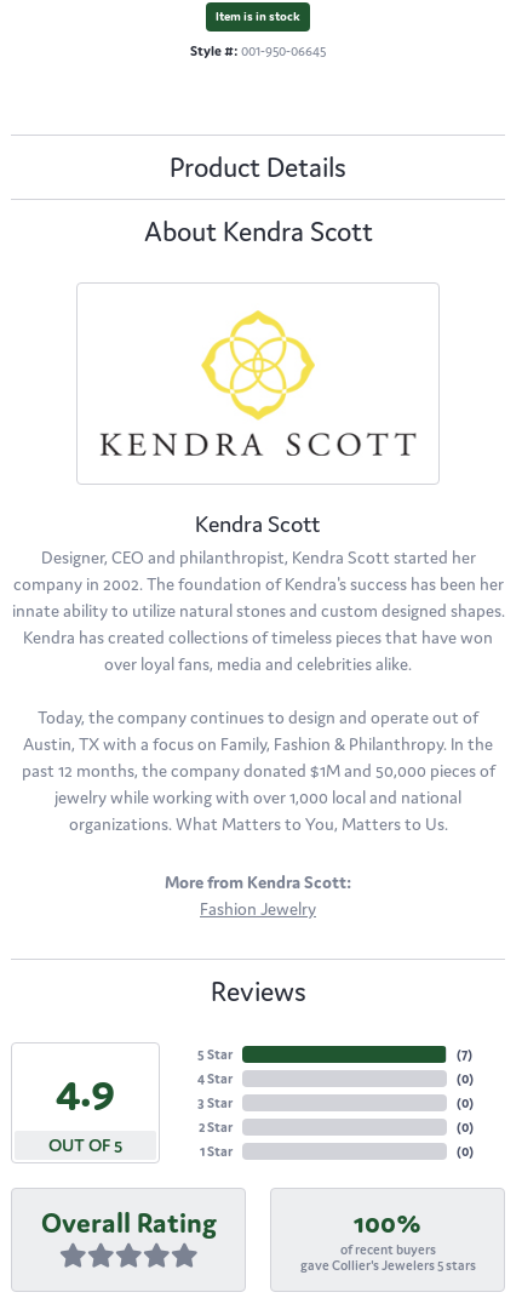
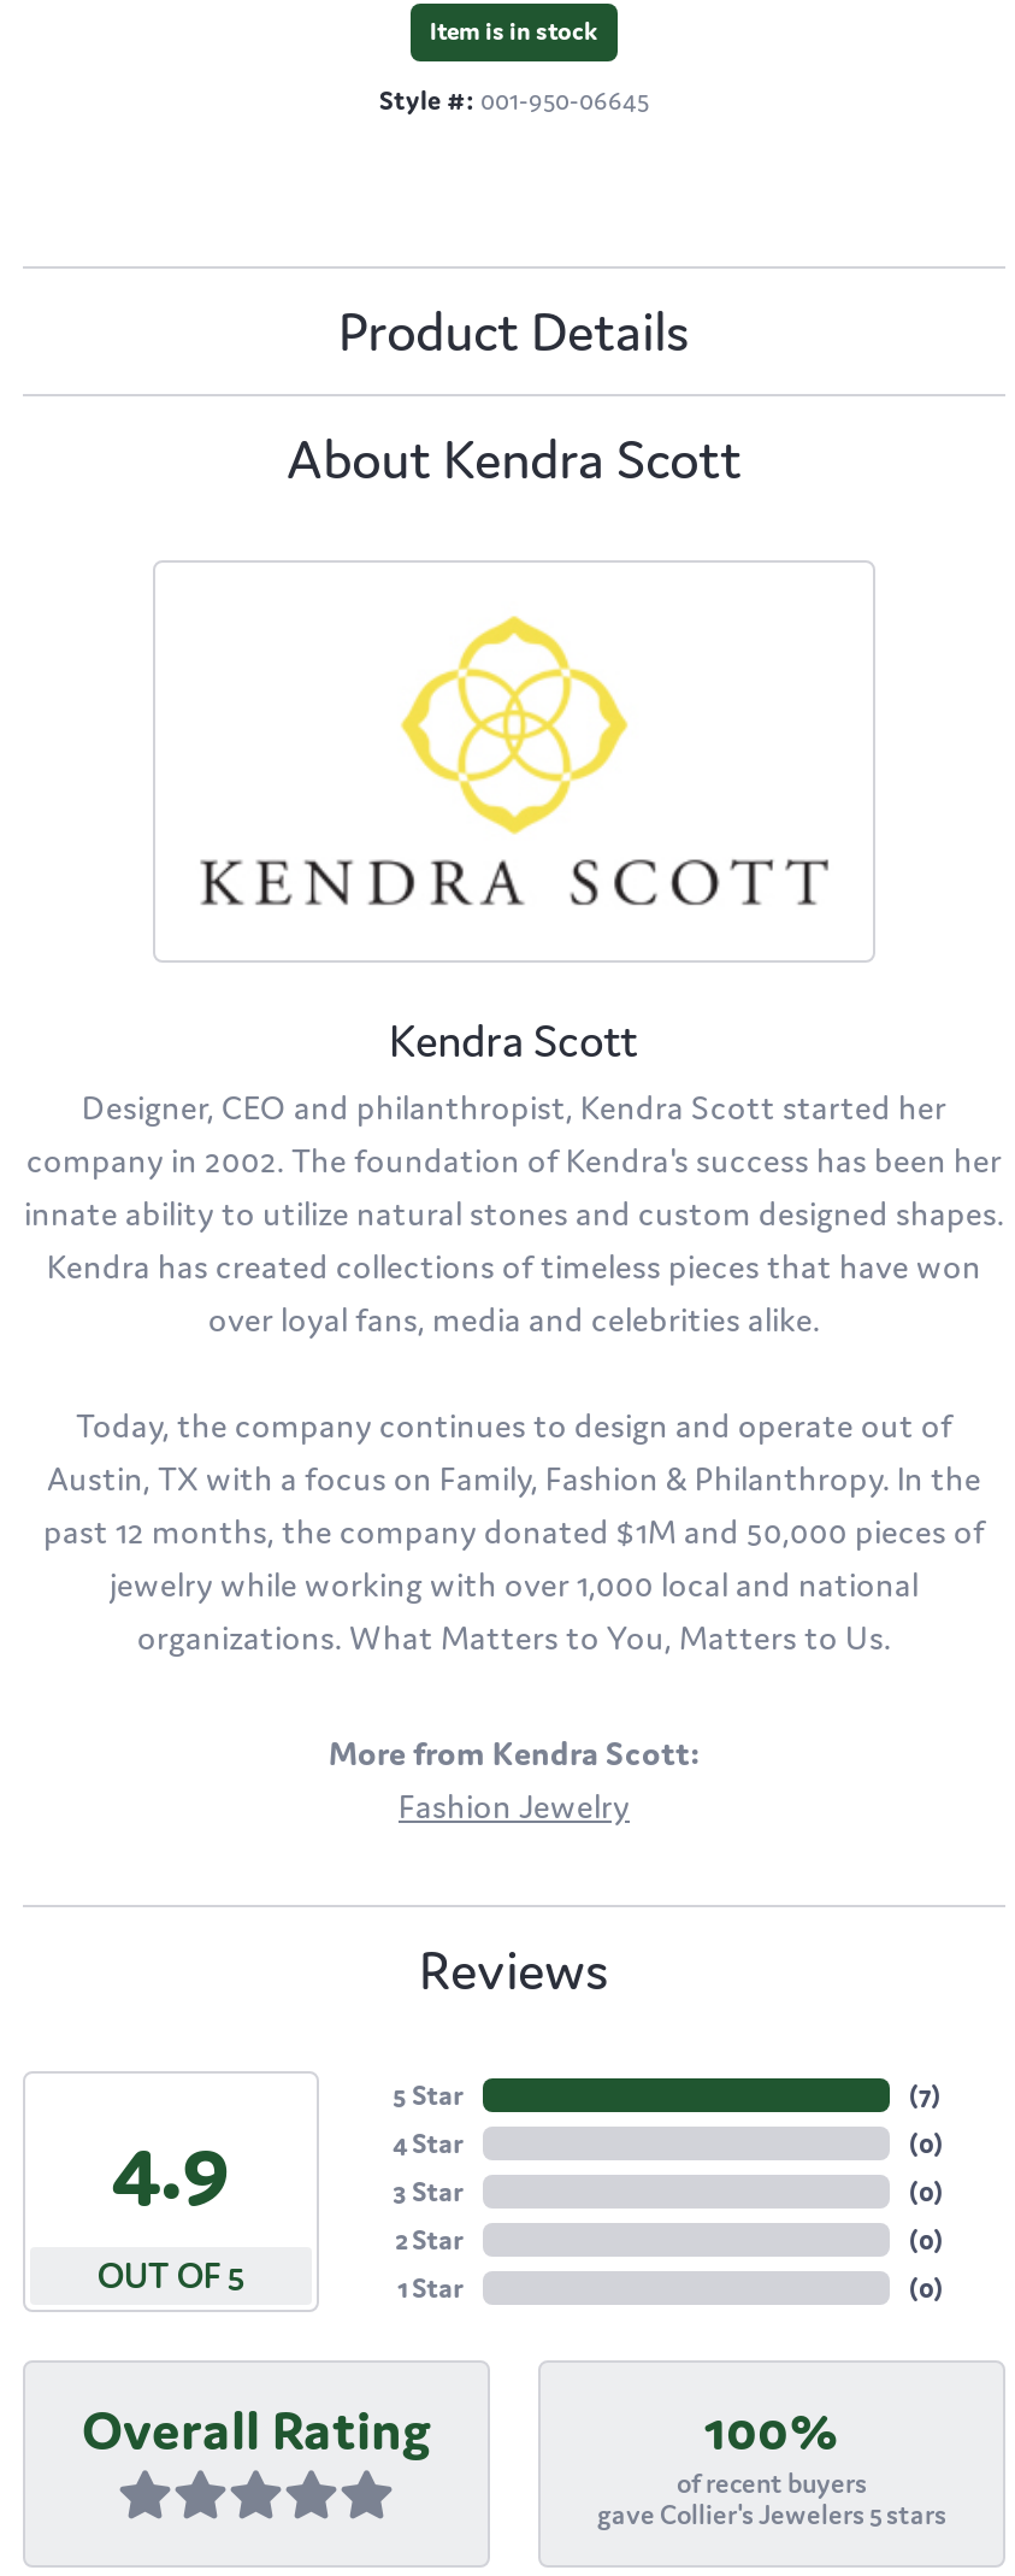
- (7)
+ (2)
